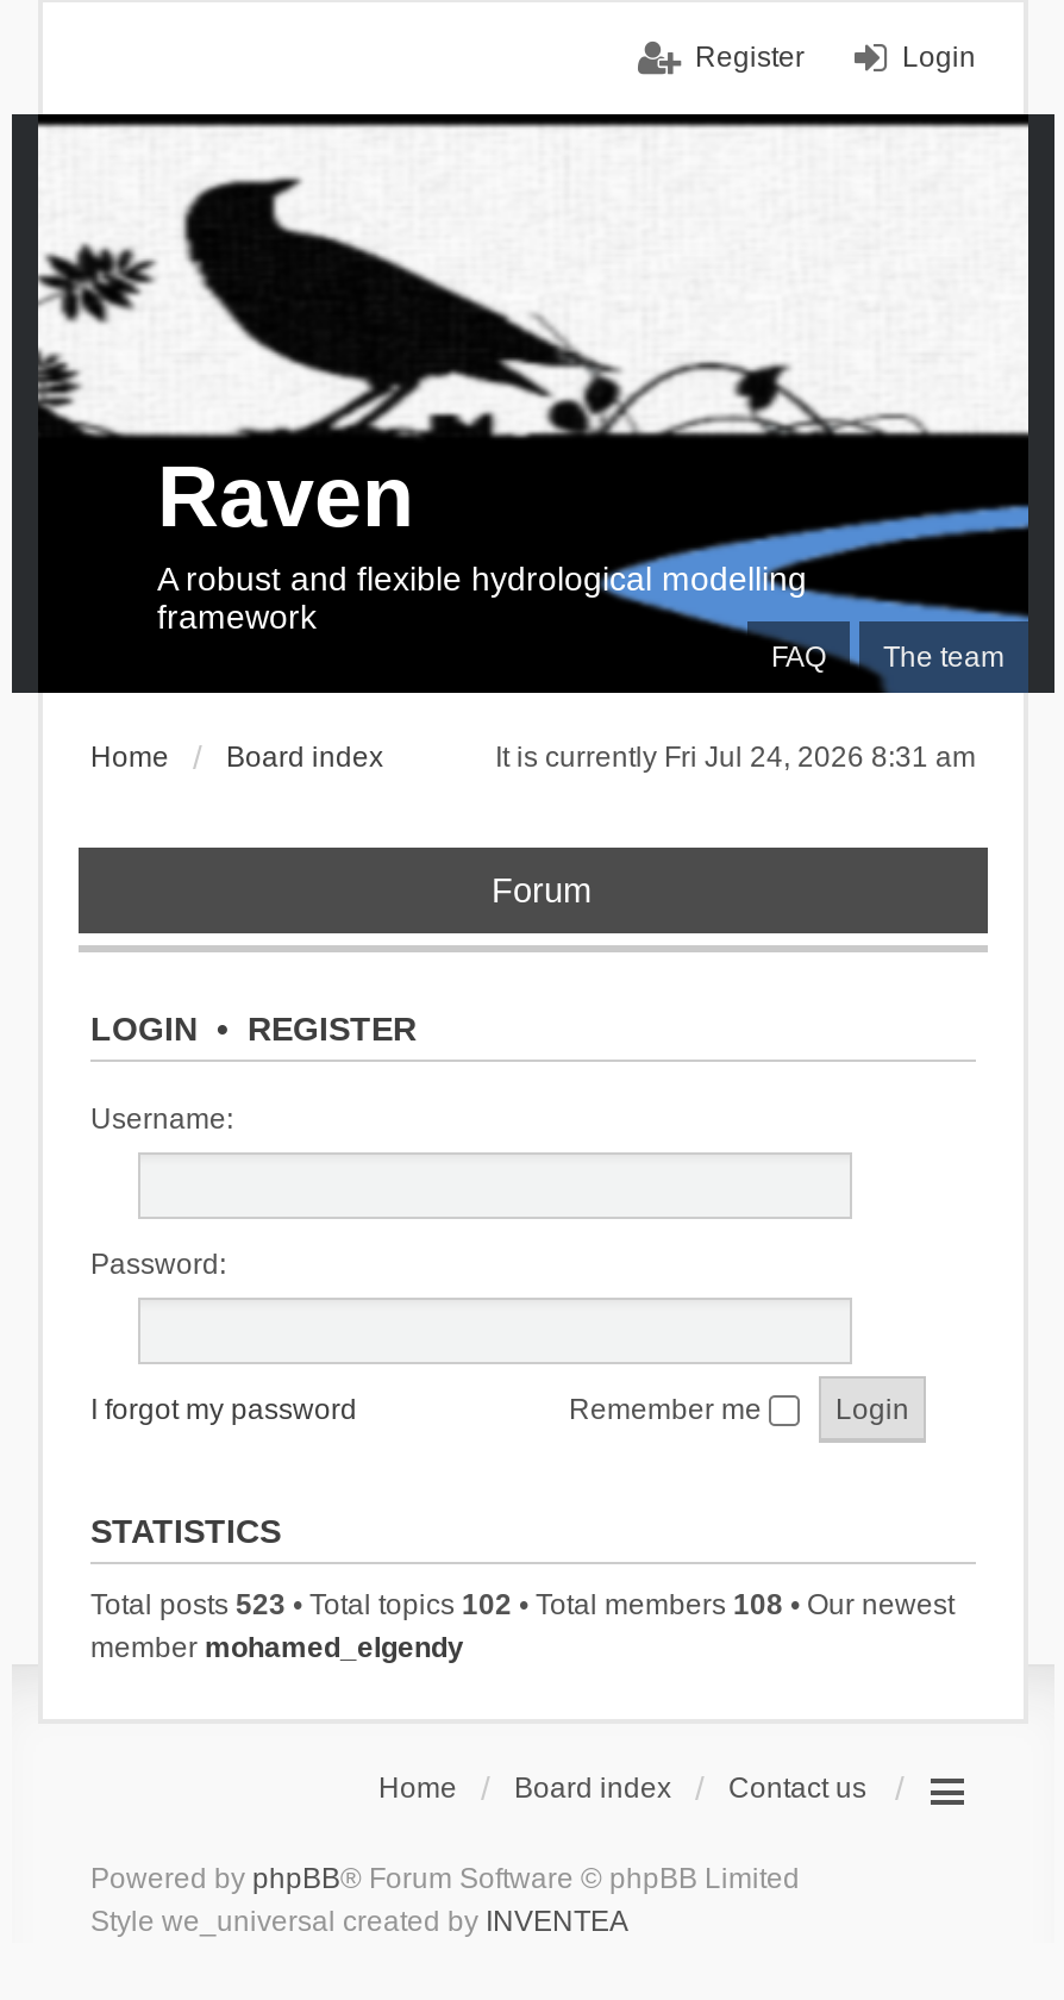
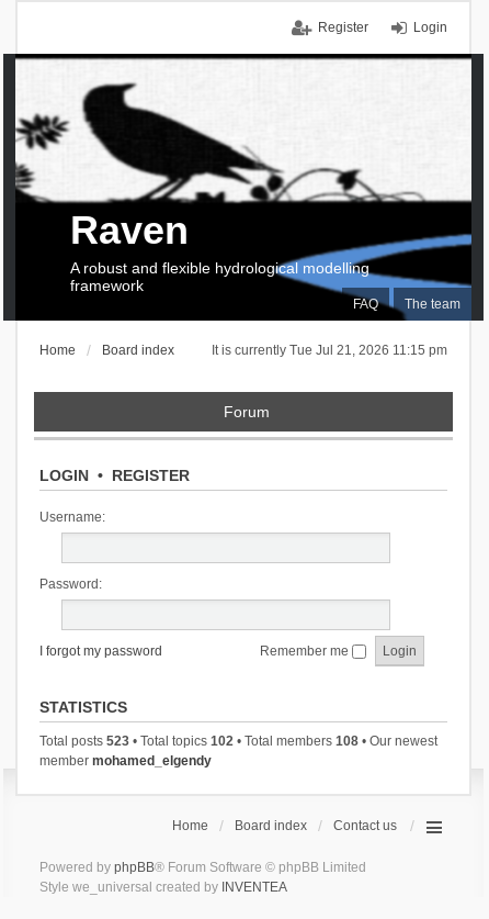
- It is currently Fri Jul 24, 2026 8:31 am
+ It is currently Tue Jul 21, 2026 11:15 pm
